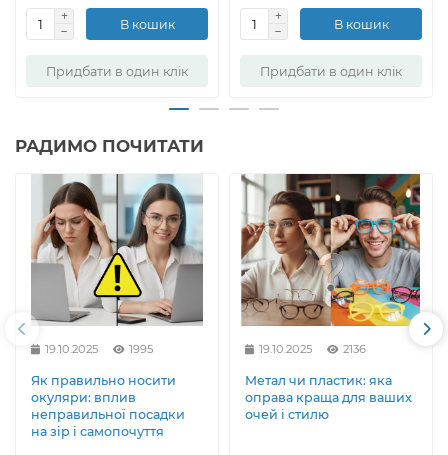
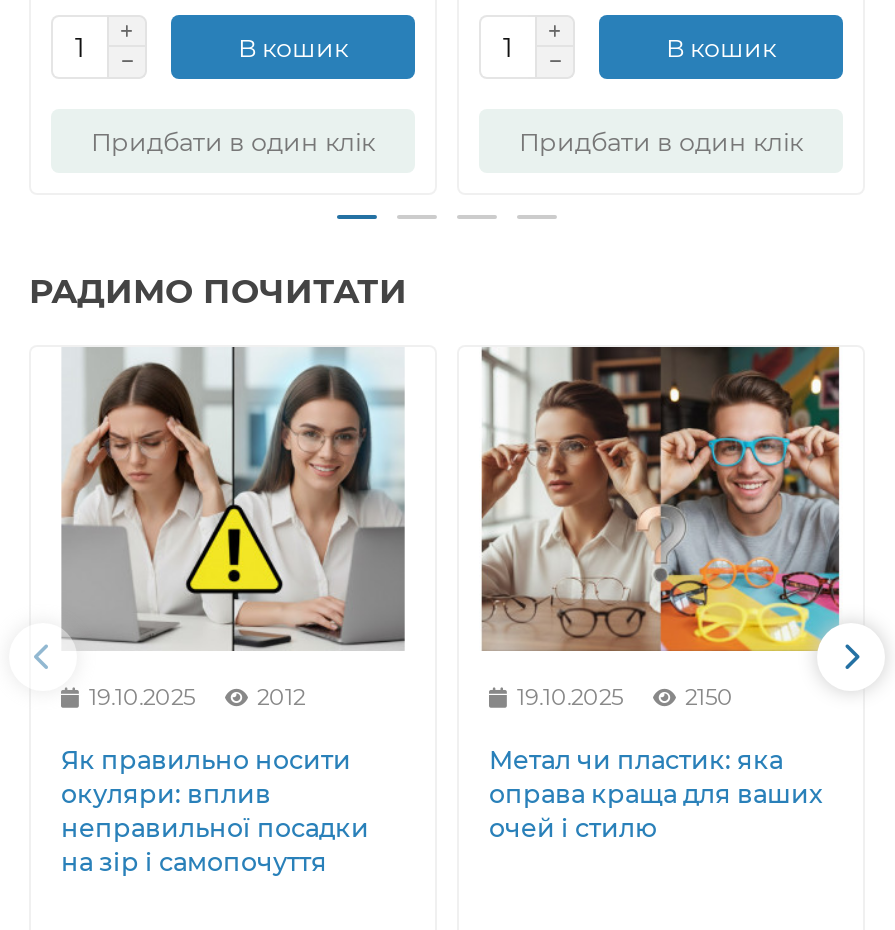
- 1995
+ 2012

- 2136
+ 2150
